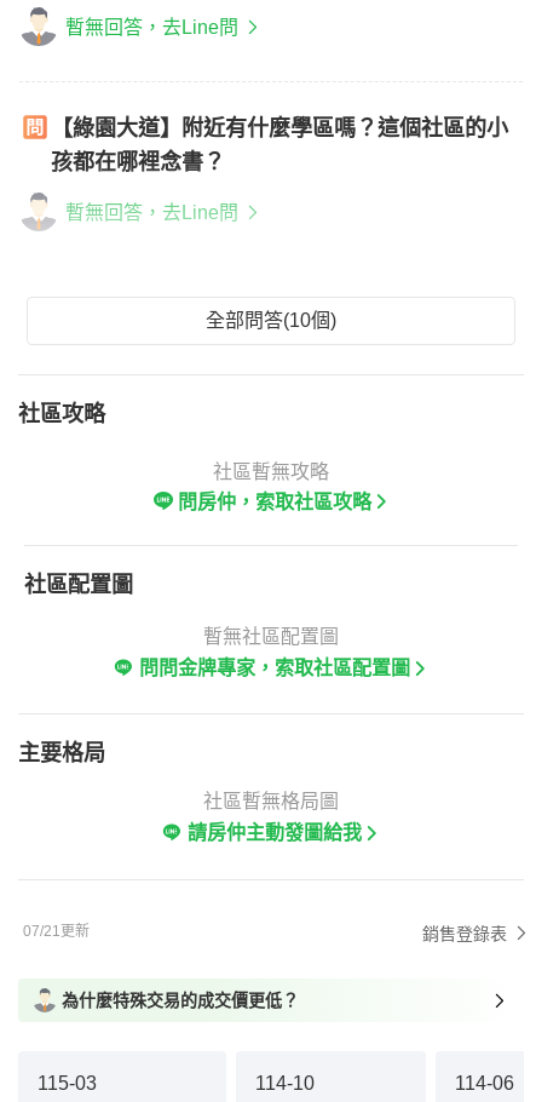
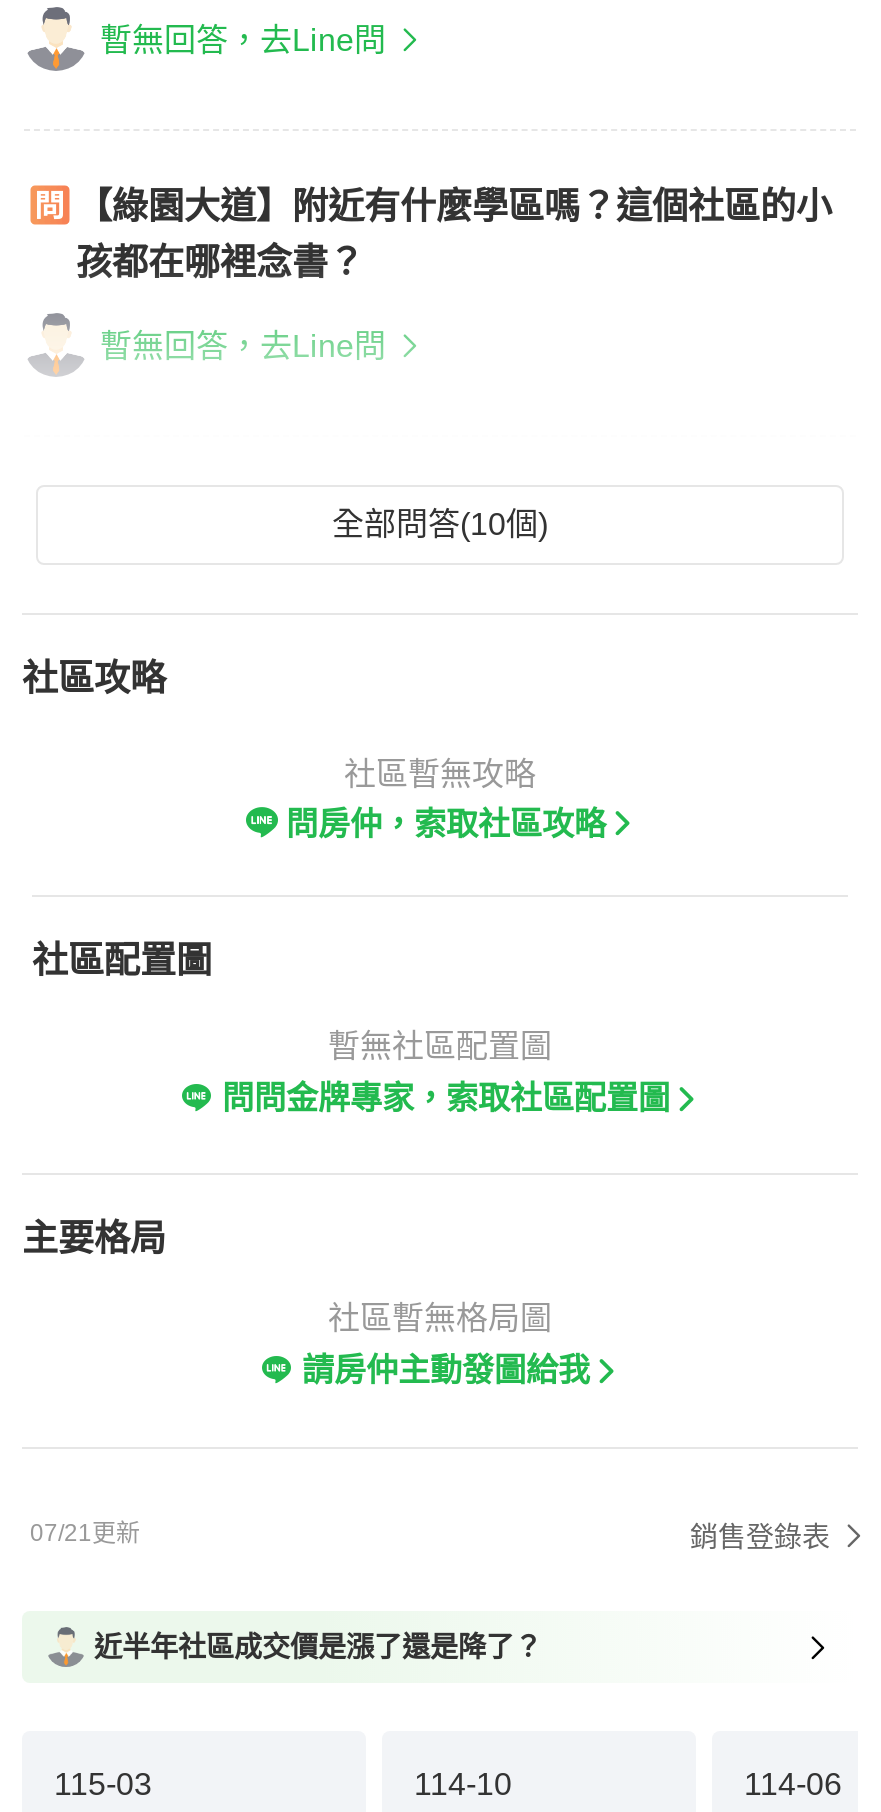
- 為什麼特殊交易的成交價更低？
+ 近半年社區成交價是漲了還是降了？
